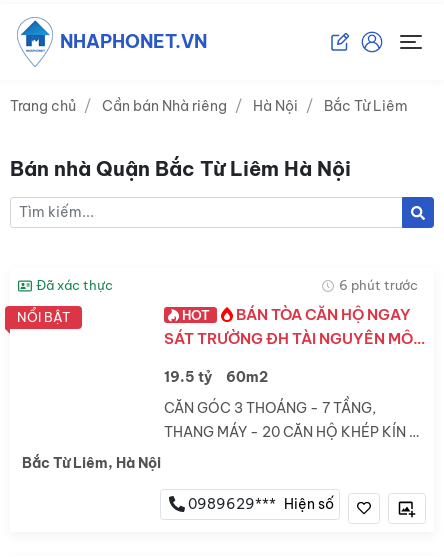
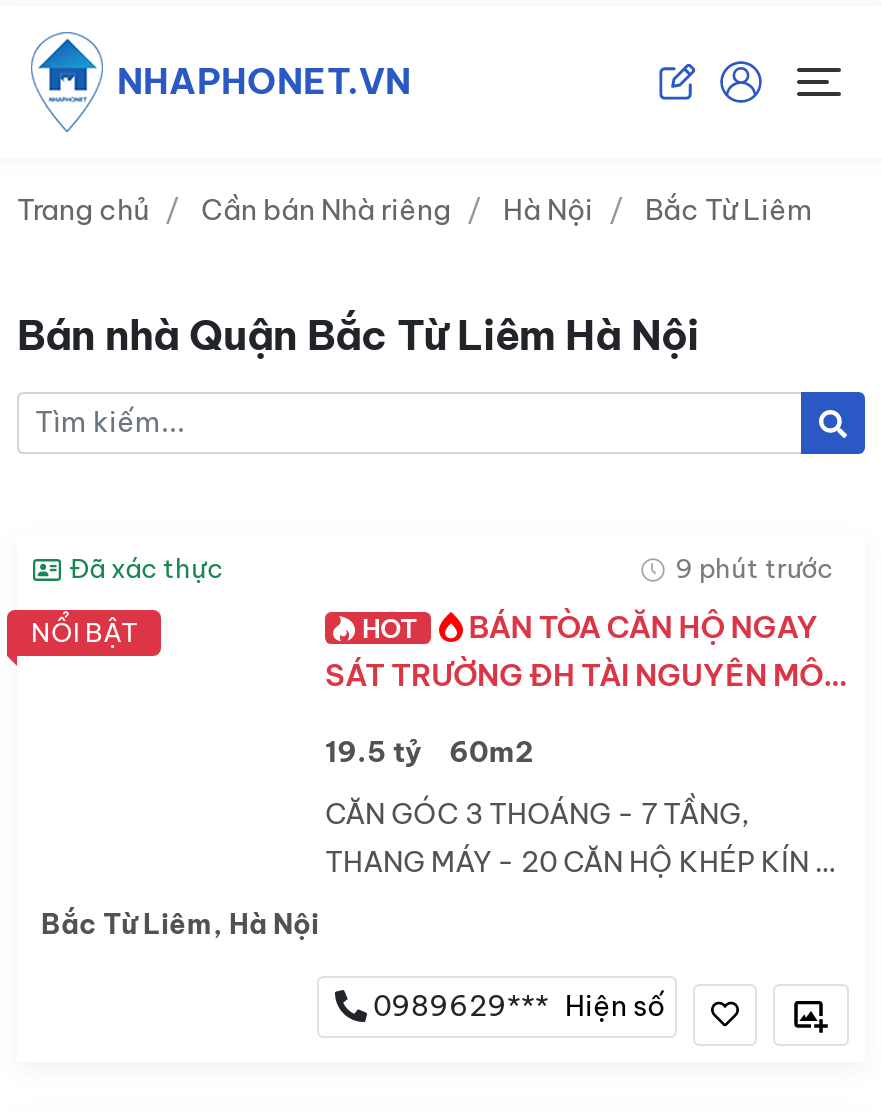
- 6 phút trước
+ 9 phút trước
